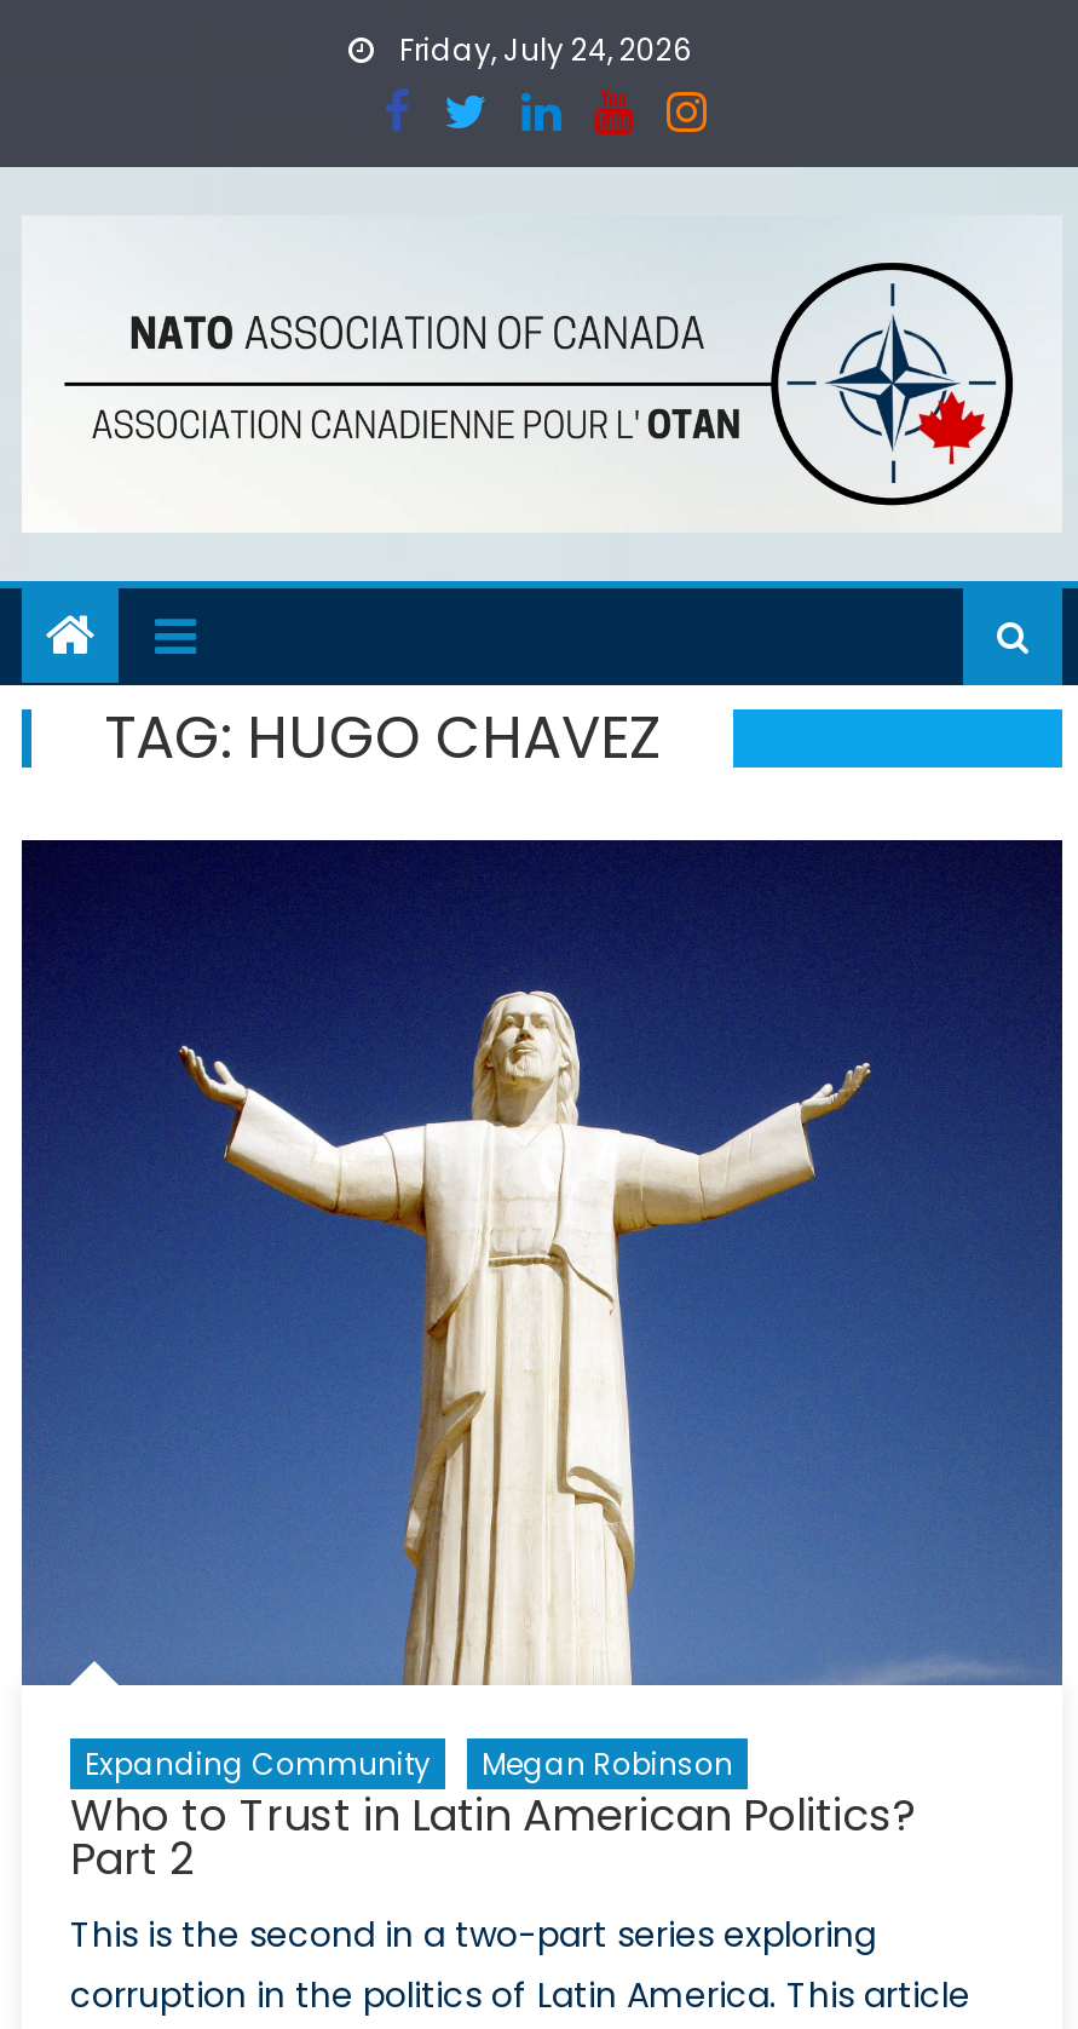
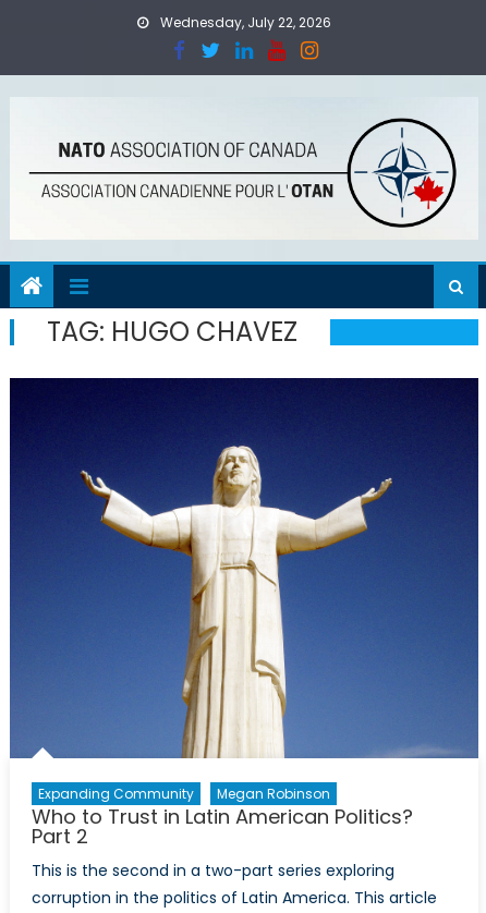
- Friday, July 24, 2026
+ Wednesday, July 22, 2026
